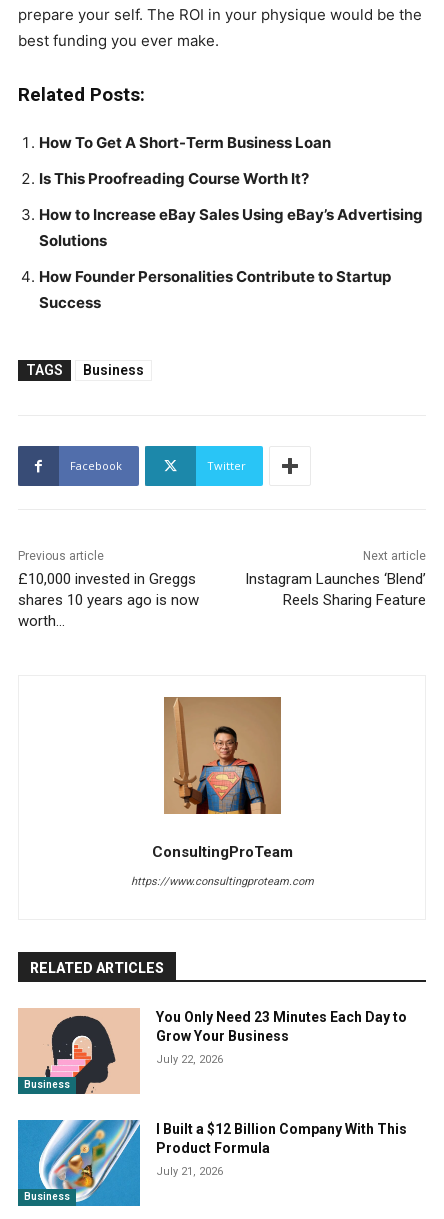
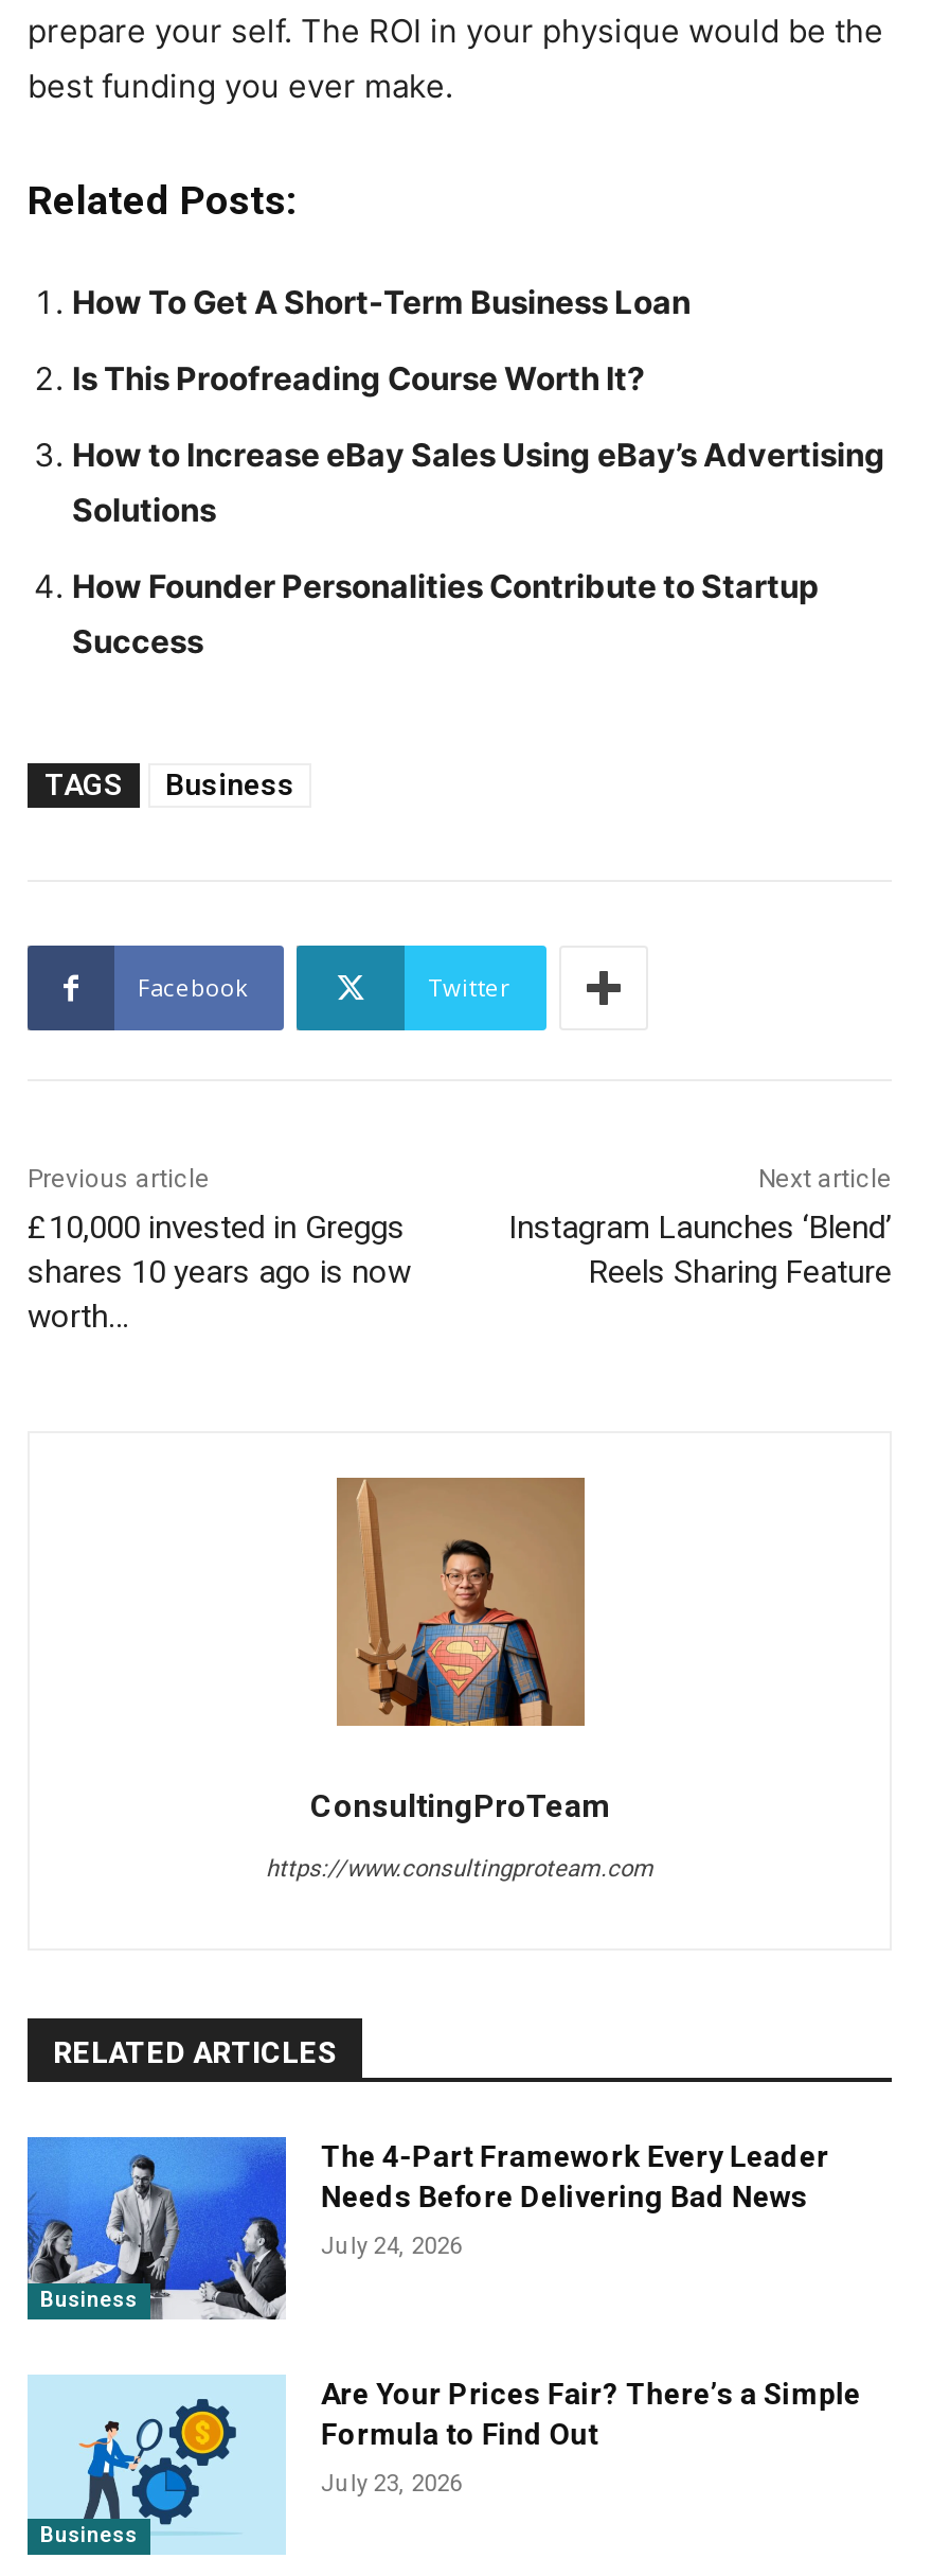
- [image]
- You Only Need 23 Minutes Each Day to
- Grow Your Business
+ [image]
+ The 4-Part Framework Every Leader
+ Needs Before Delivering Bad News

- July 22, 2026
+ July 24, 2026

- [image]
- I Built a $12 Billion Company With This
- Product Formula
+ [image]
+ Are Your Prices Fair? There’s a Simple
+ Formula to Find Out

- July 21, 2026
+ July 23, 2026
